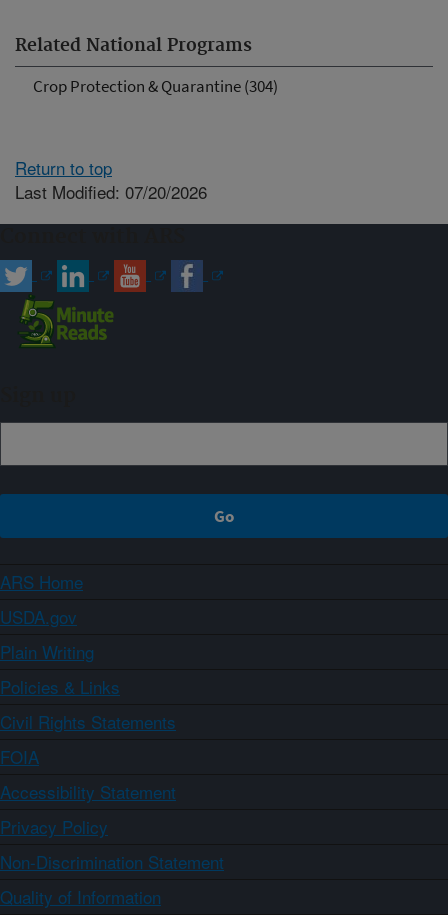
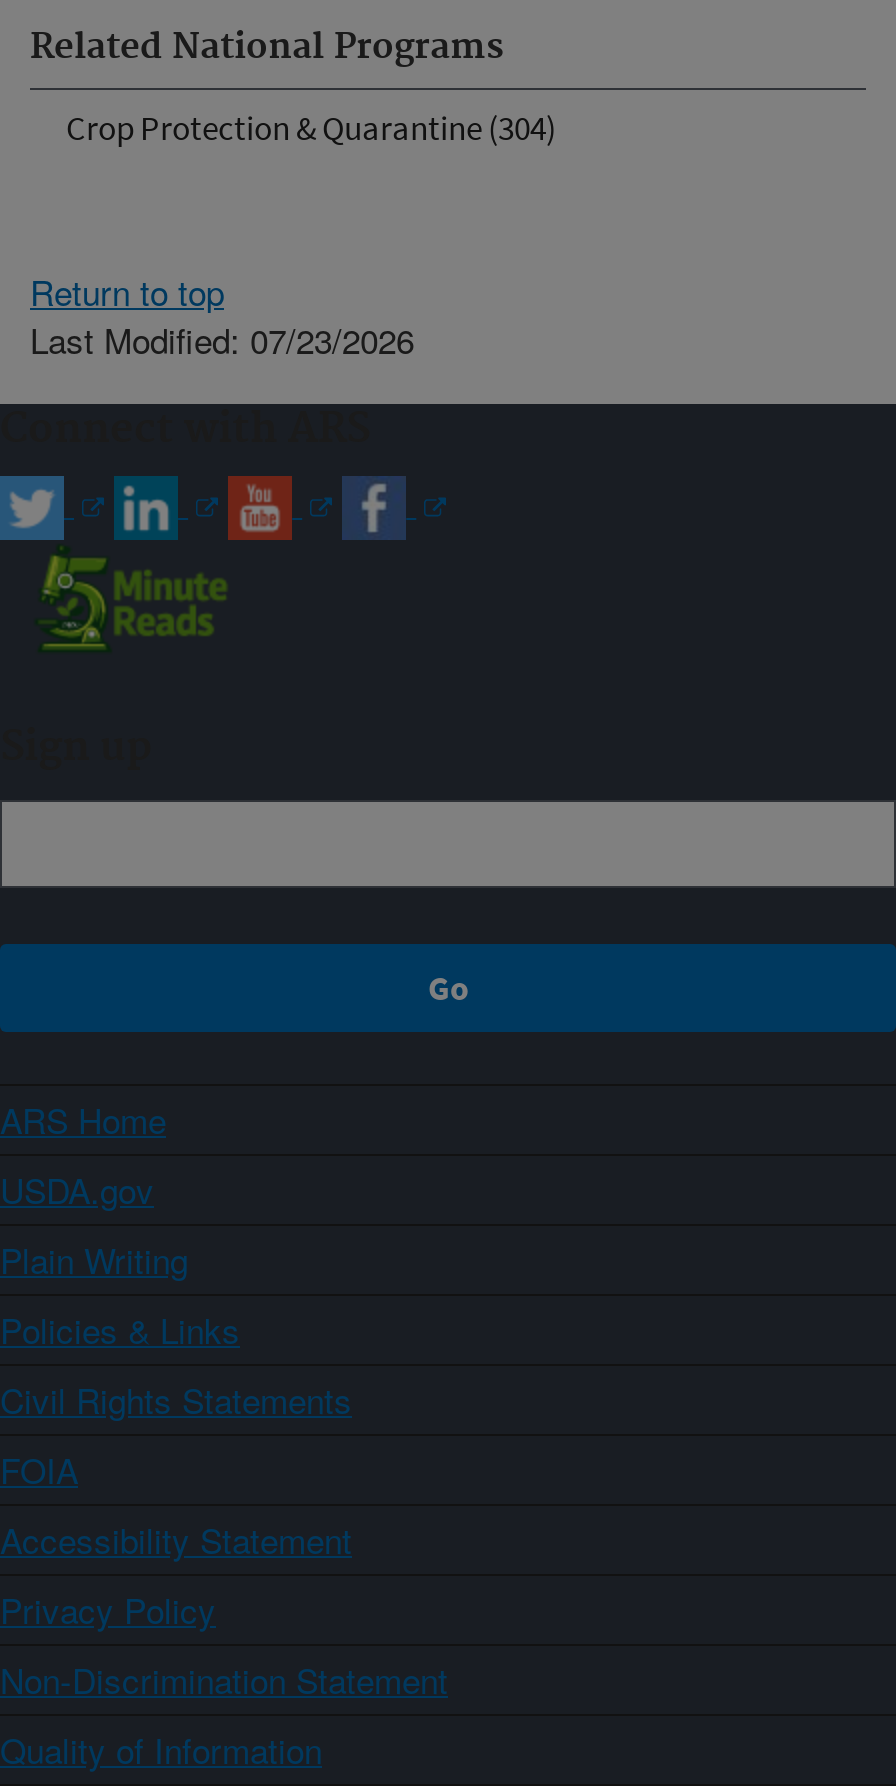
- Last Modified: 07/20/2026
+ Last Modified: 07/23/2026
